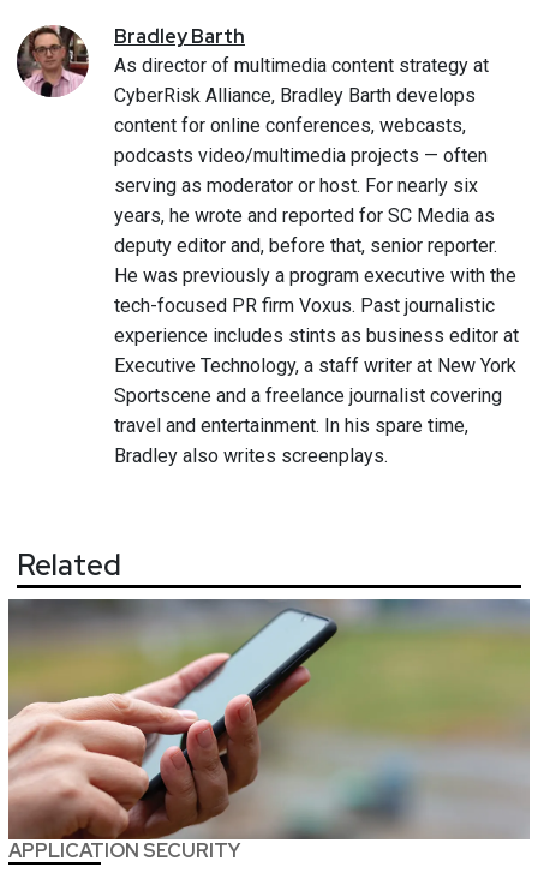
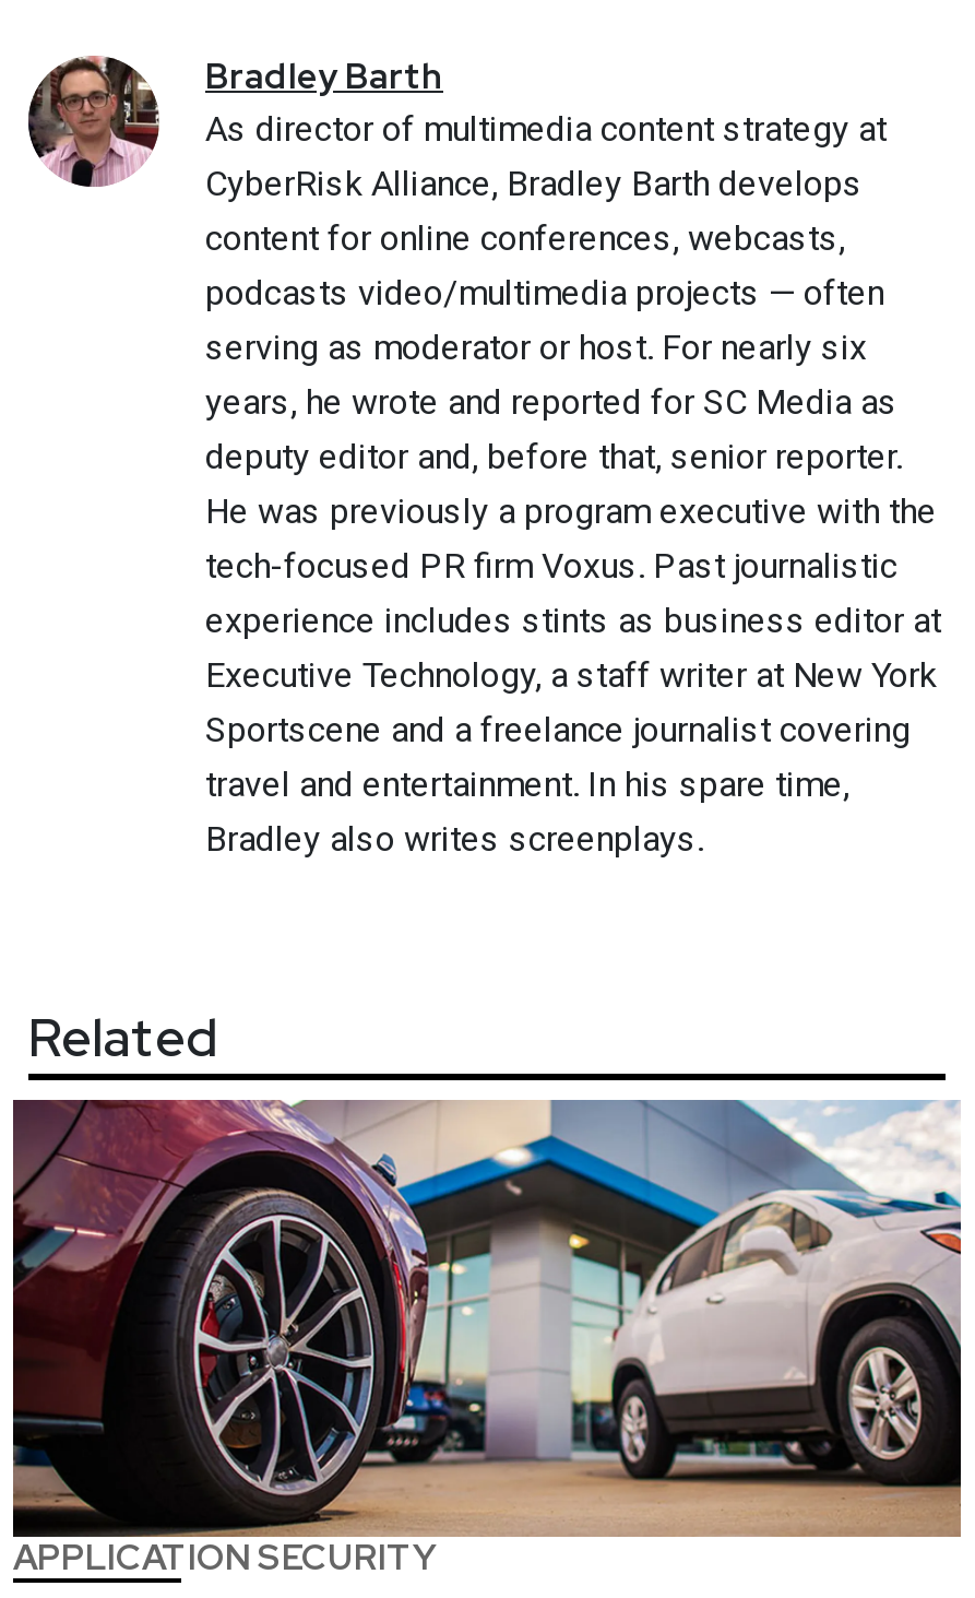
- [image]
+ [image]
